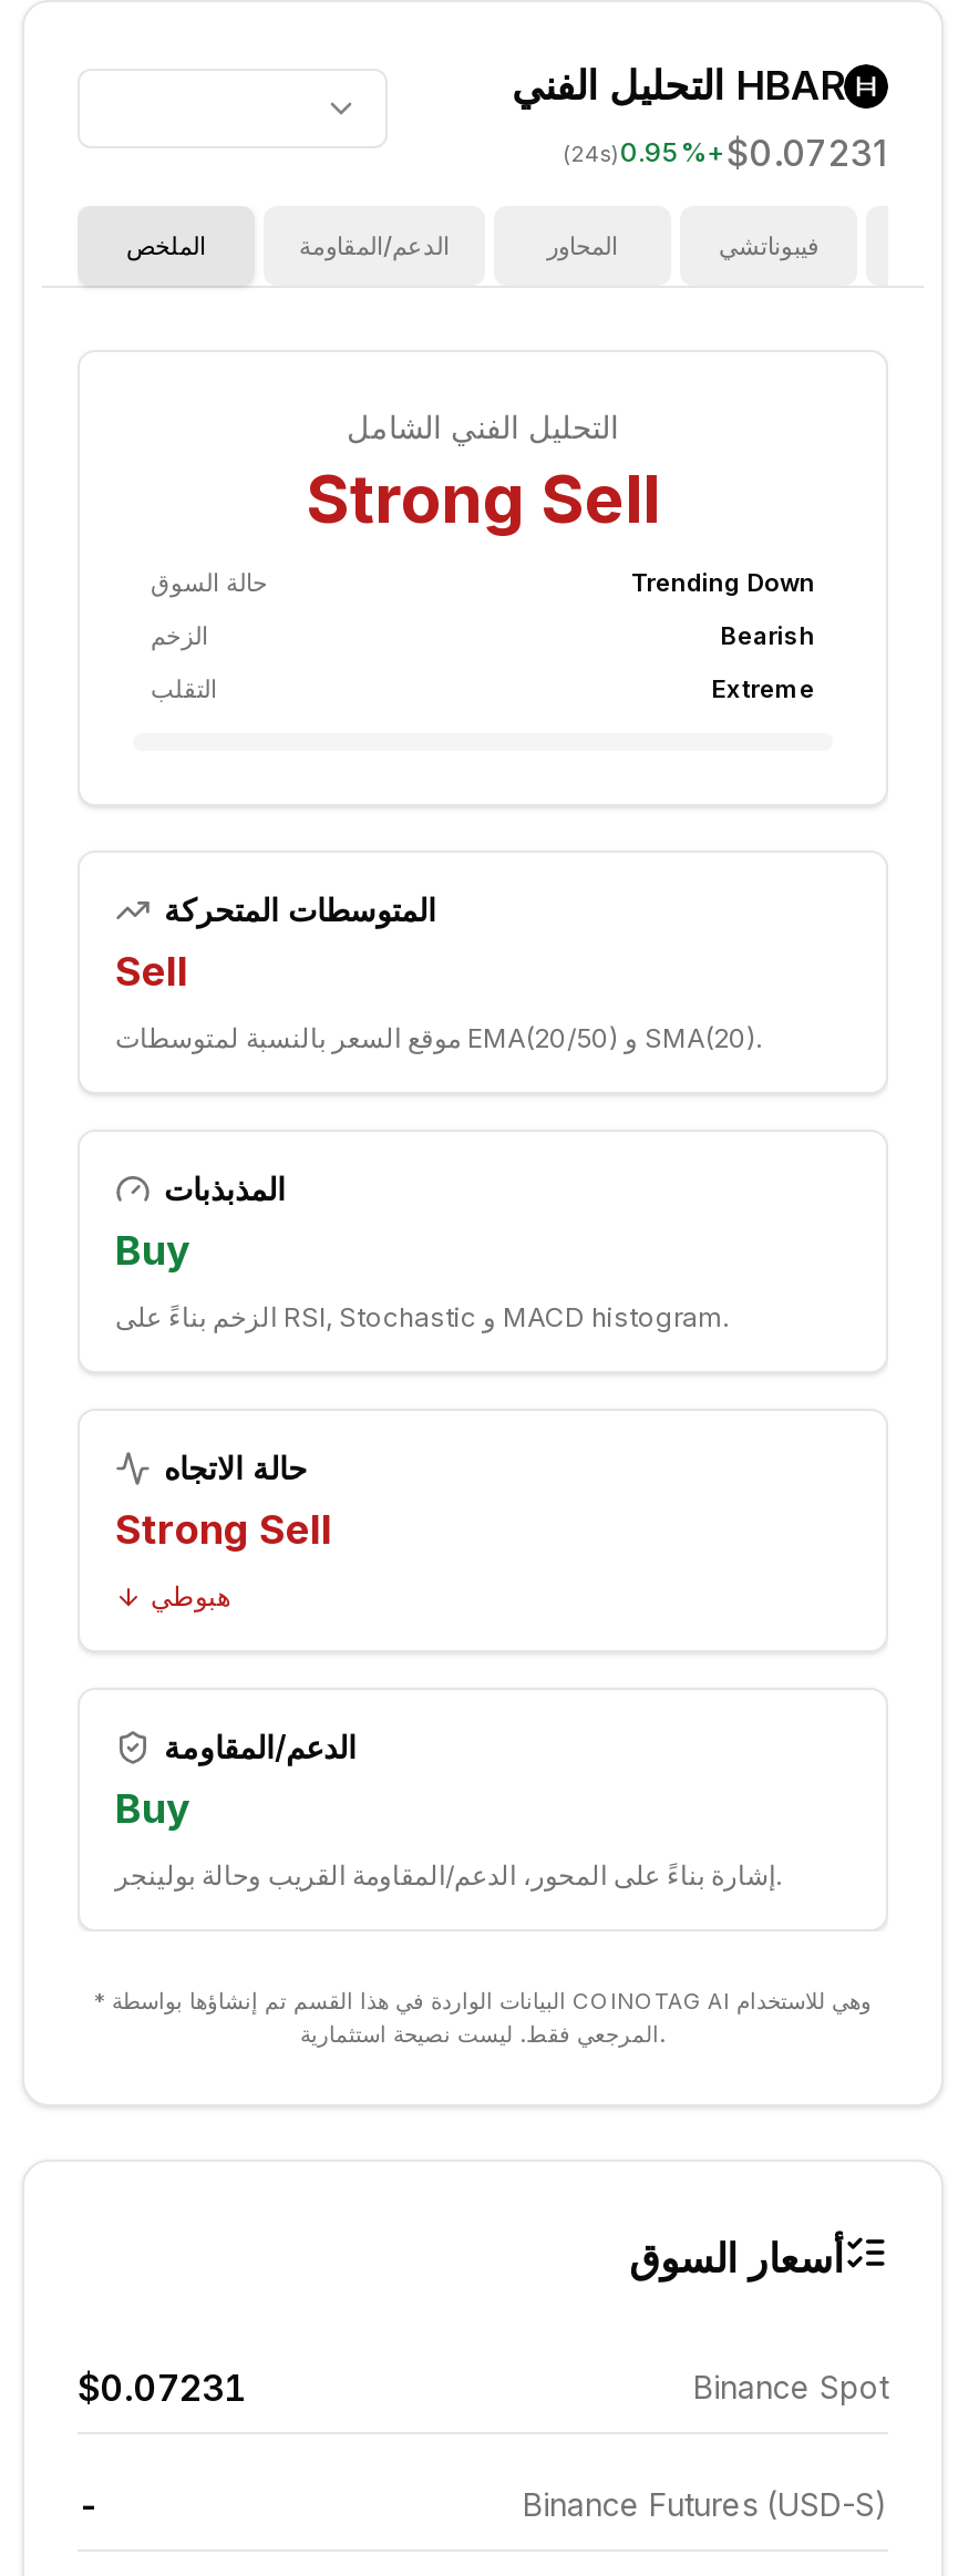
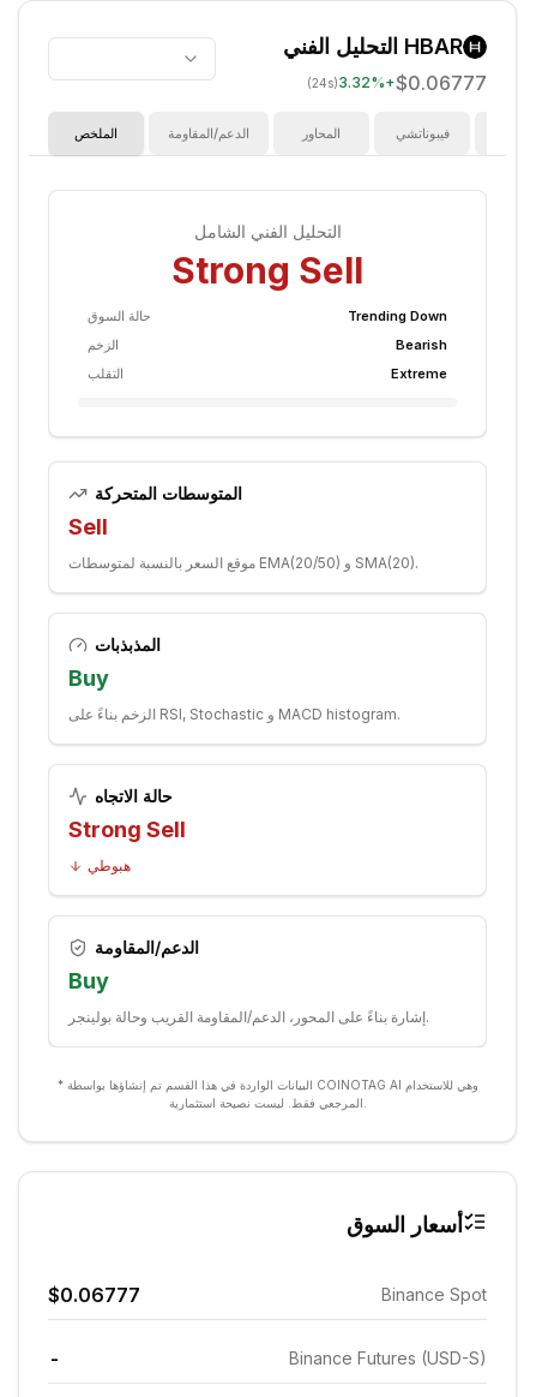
- 0.95%
+ 3.32%

- $0.07231
+ $0.06777

- $0.07231
+ $0.06777
